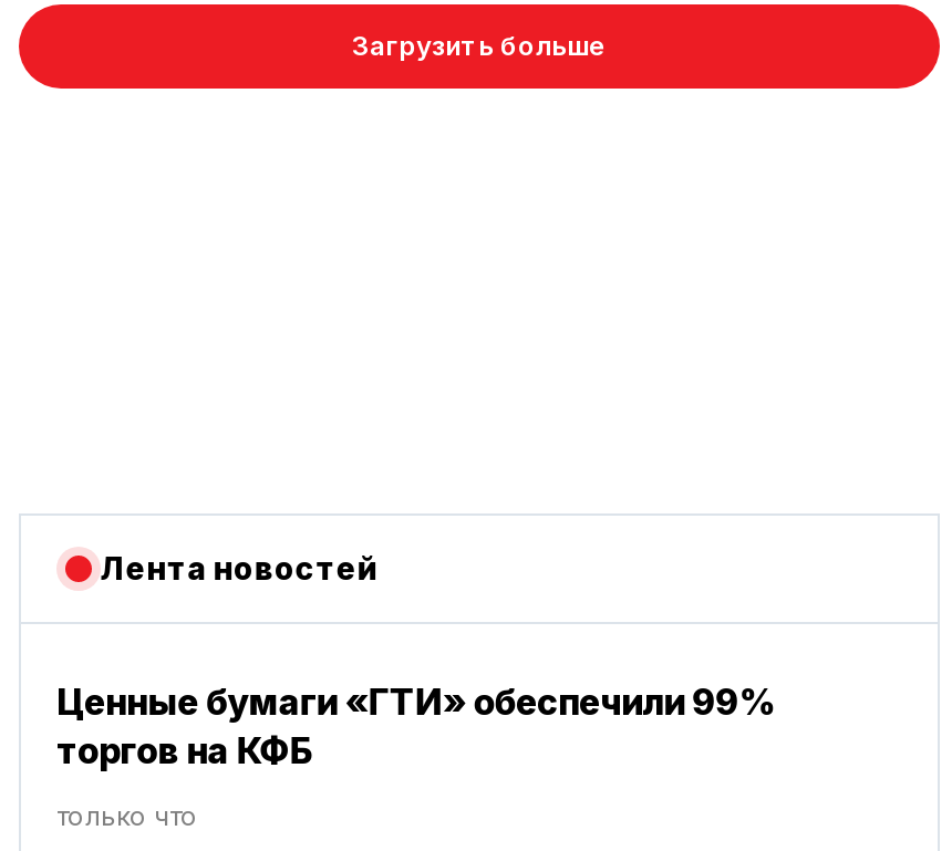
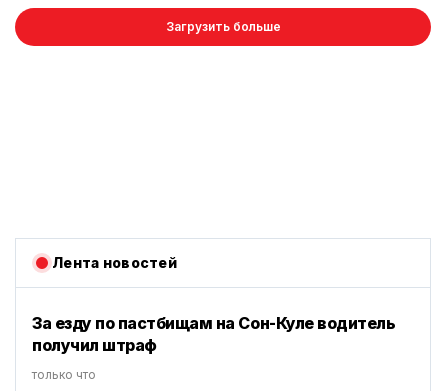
- Ценные бумаги «ГТИ» обеспечили 99%
- торгов на КФБ
+ За езду по пастбищам на Сон-Куле водитель
+ получил штраф
